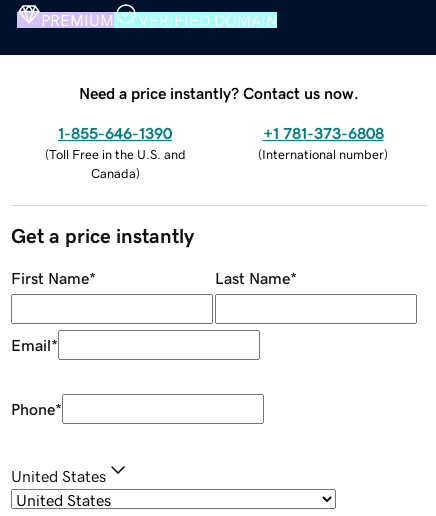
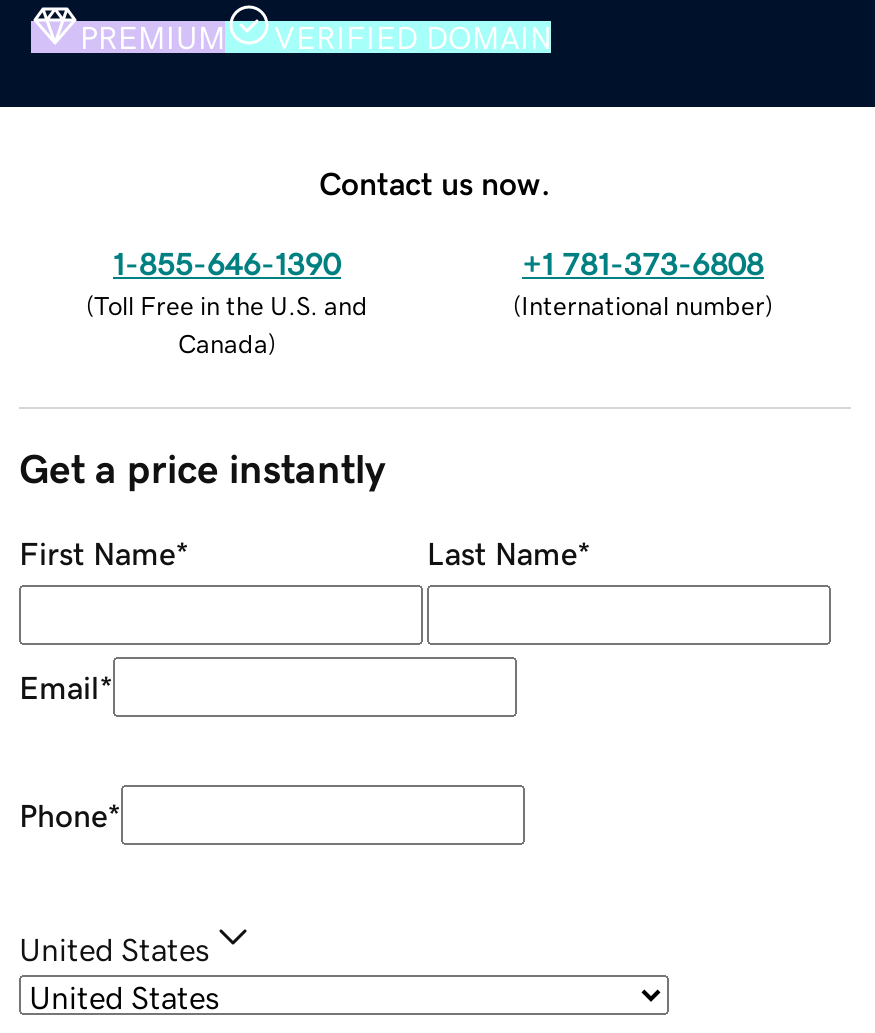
- Need a price instantly? Contact us now.
+ Contact us now.
